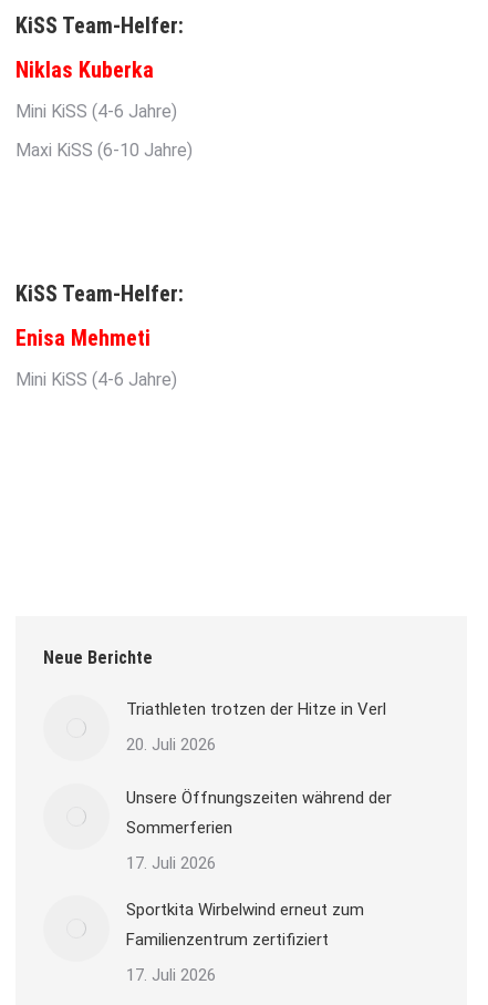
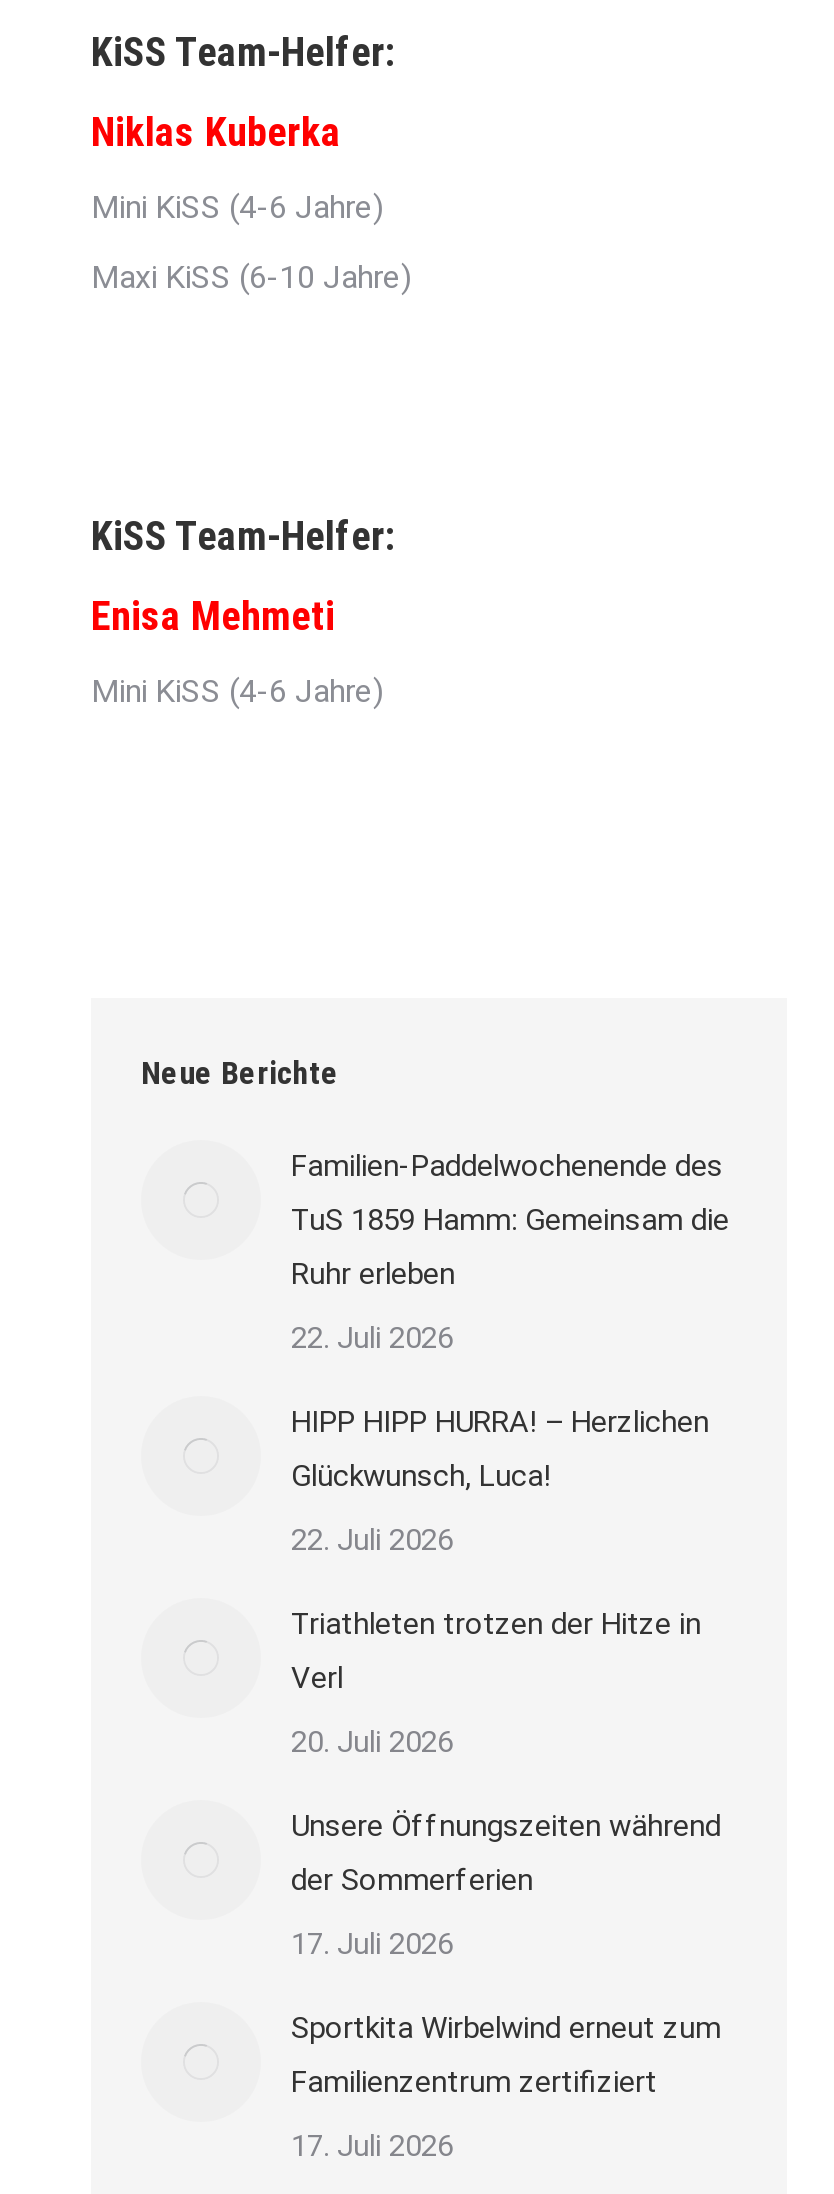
moved up: Neue Berichte

- Triathleten trotzen der Hitze in Verl
+ Familien-Paddelwochenende des
+ TuS 1859 Hamm: Gemeinsam die
+ Ruhr erleben
+ 22. Juli 2026
+ HIPP HIPP HURRA! – Herzlichen
+ Glückwunsch, Luca!
+ 22. Juli 2026
+ Triathleten trotzen der Hitze in
+ Verl
